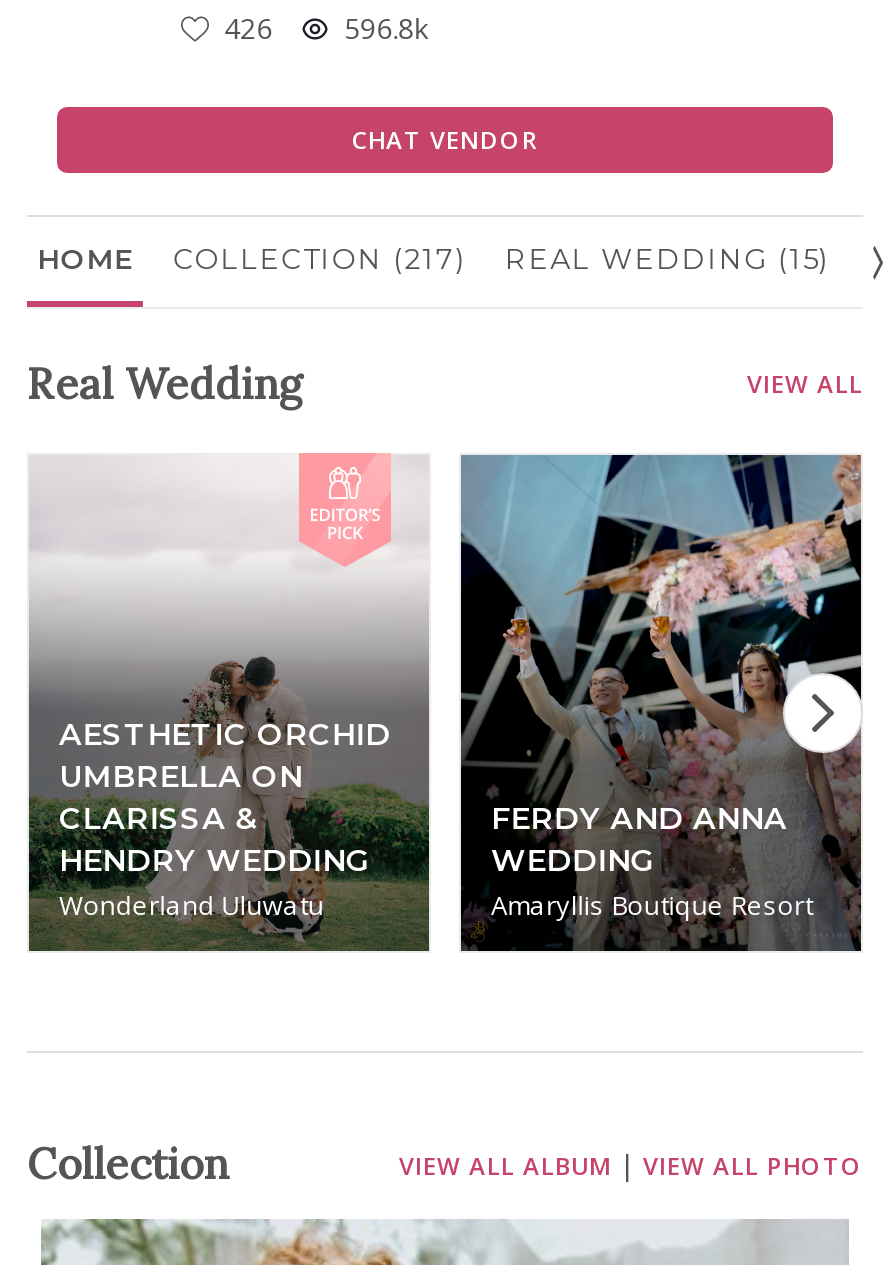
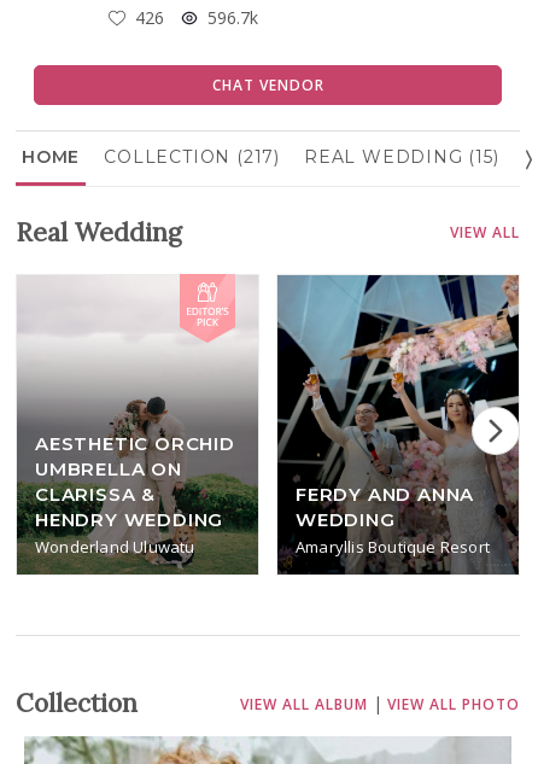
- 426 596.8k
+ 426 596.7k
